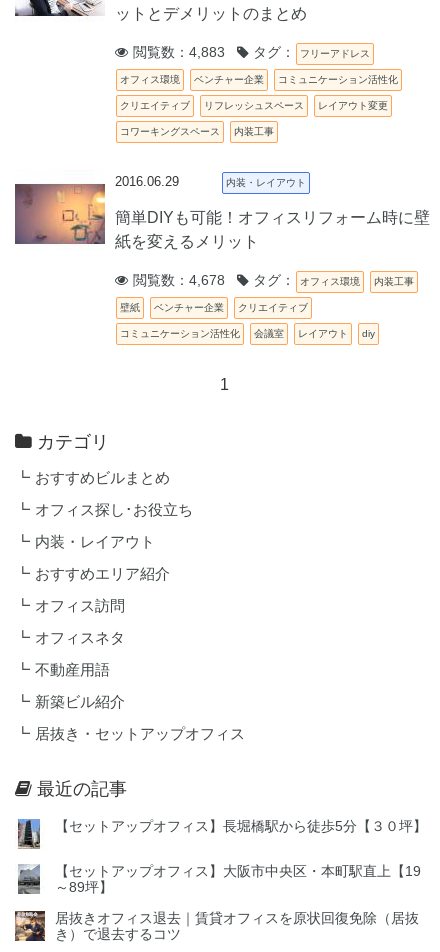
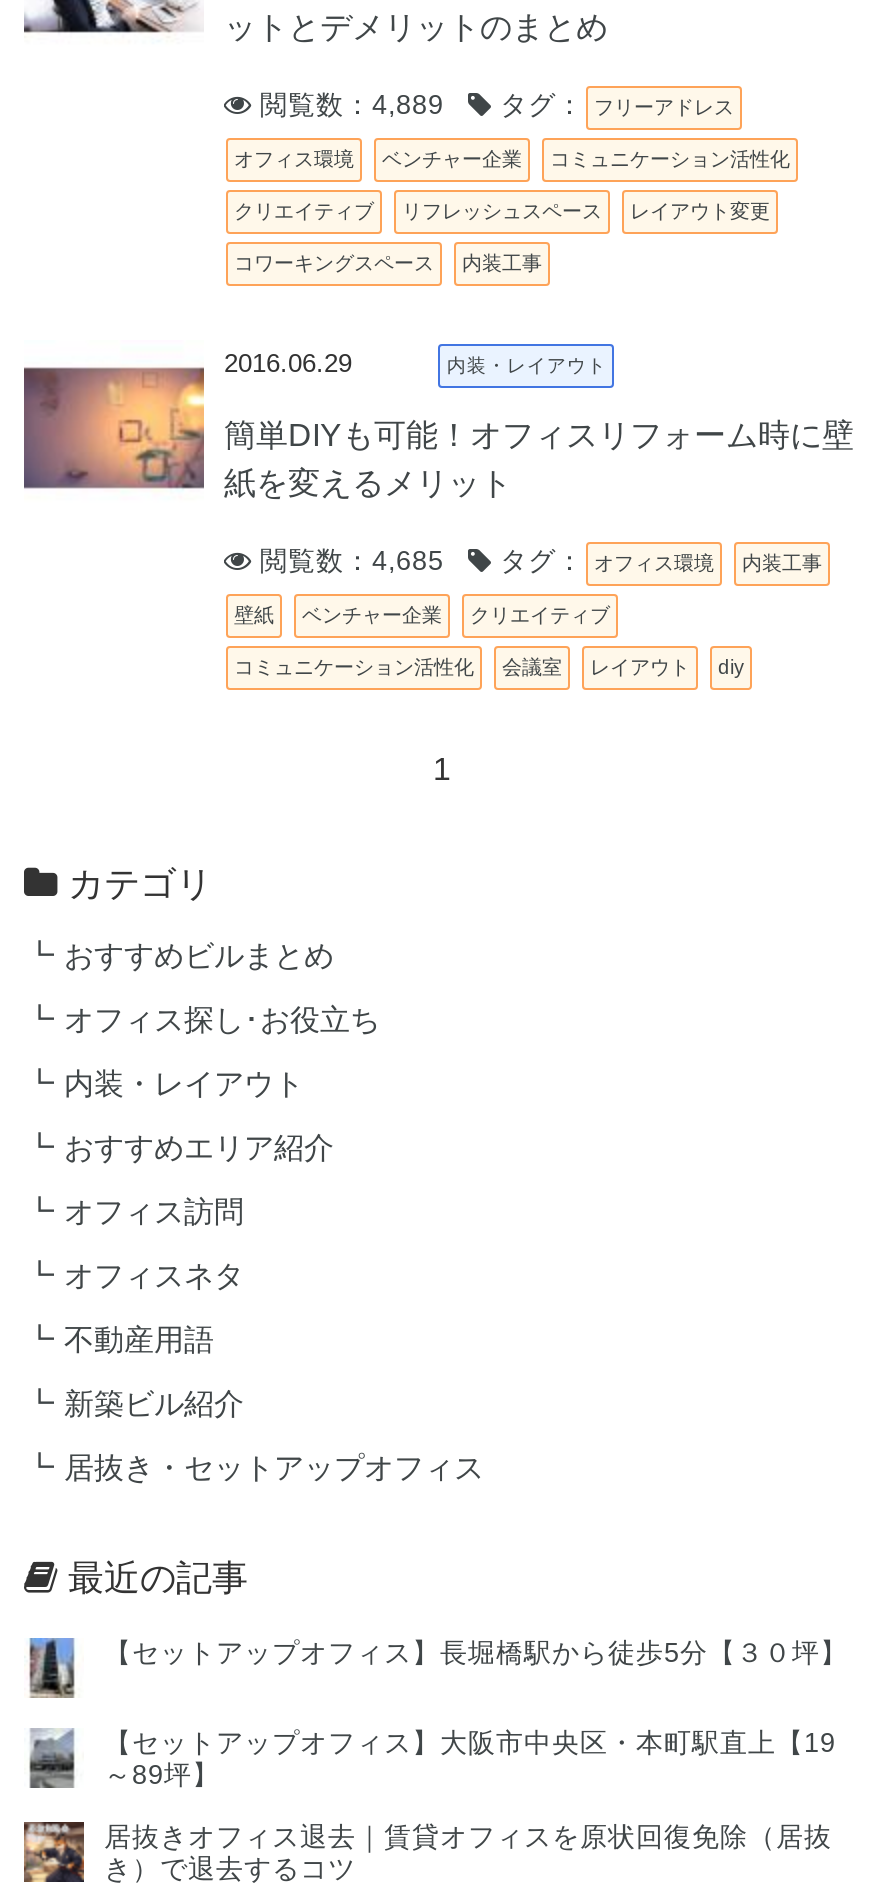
- 閲覧数：4,883 タグ： フリーアドレス
+ 閲覧数：4,889 タグ： フリーアドレス

- 閲覧数：4,678 タグ： オフィス環境 内装工事
+ 閲覧数：4,685 タグ： オフィス環境 内装工事
